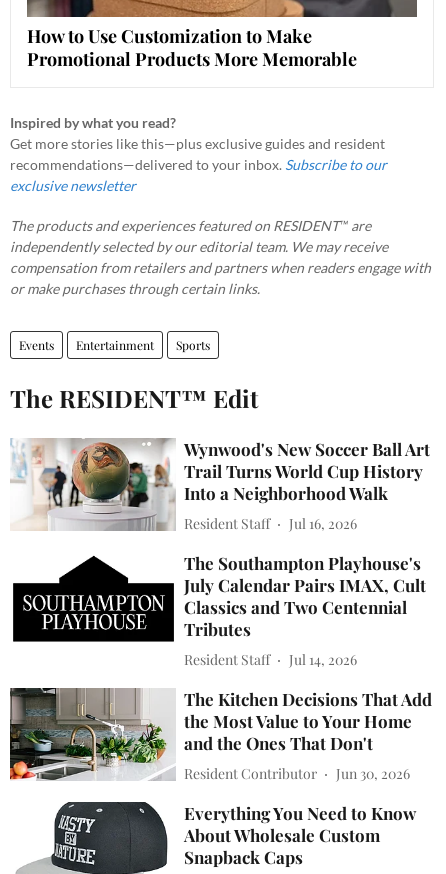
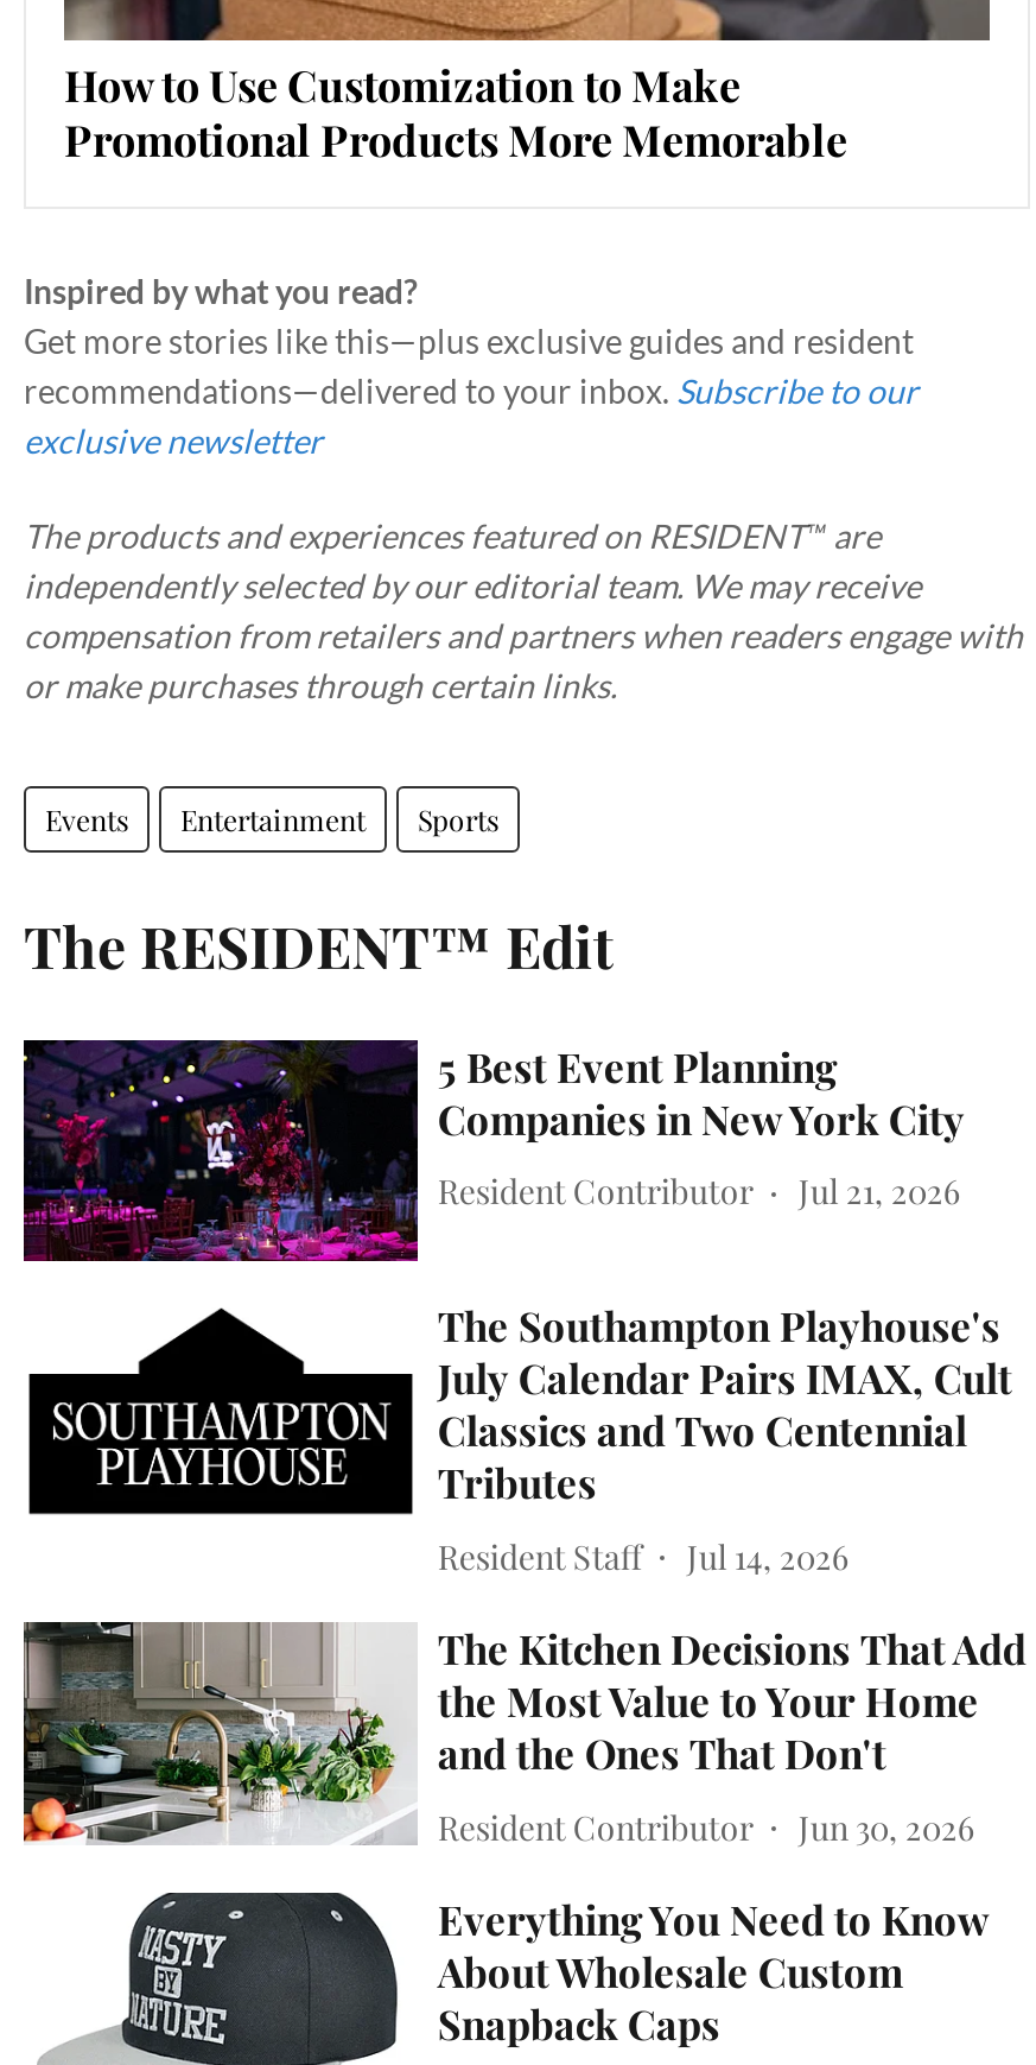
- [image]
- Wynwood's New Soccer Ball Art
- Trail Turns World Cup History
- Into a Neighborhood Walk
+ [image]
+ 5 Best Event Planning
+ Companies in New York City

- Resident Staff
- Jul 16, 2026
+ Resident Contributor
+ Jul 21, 2026
